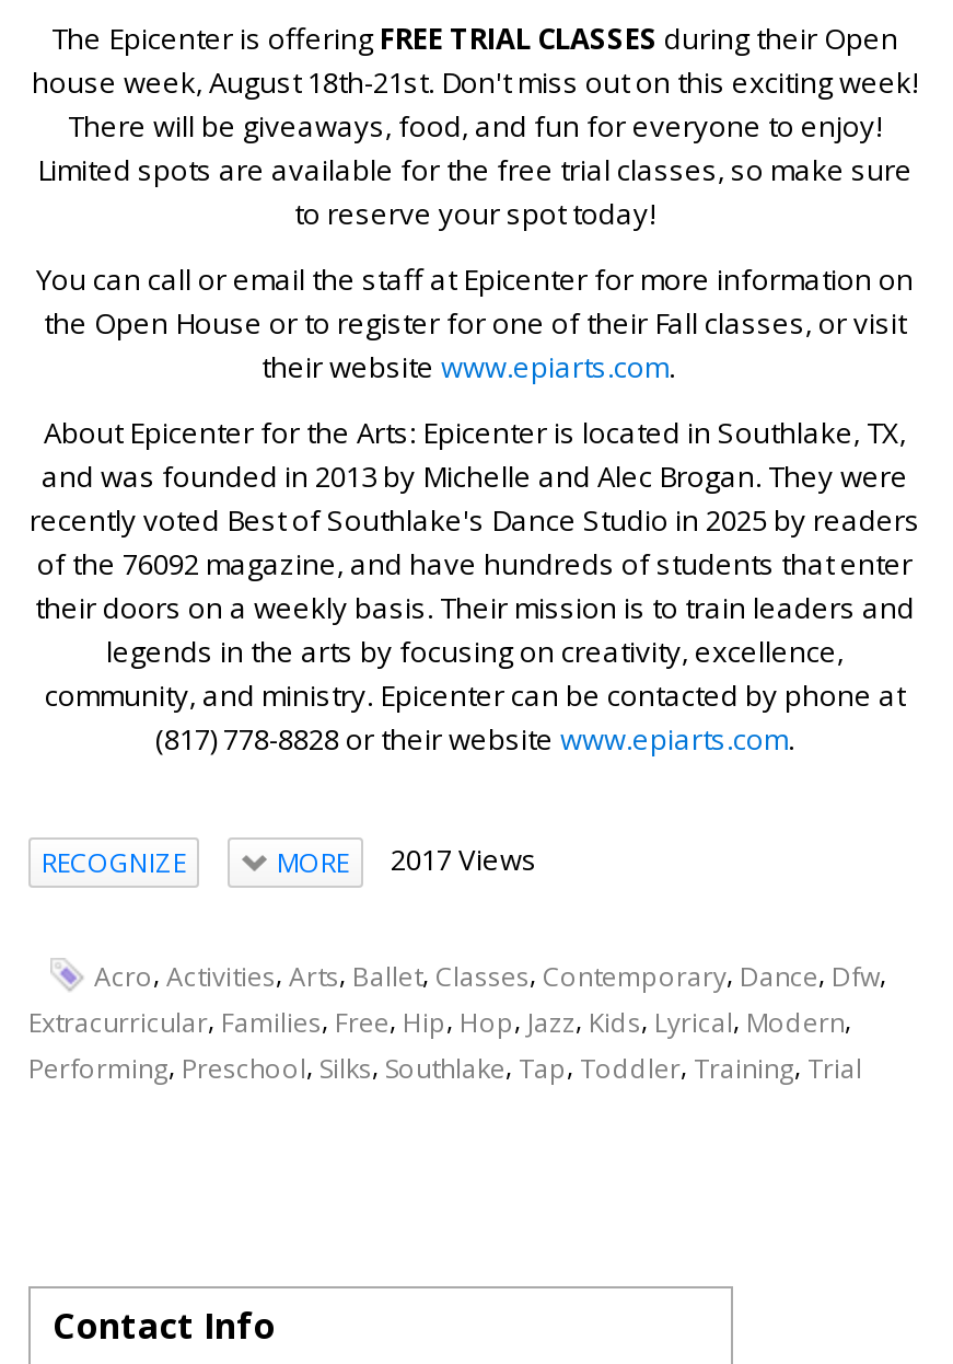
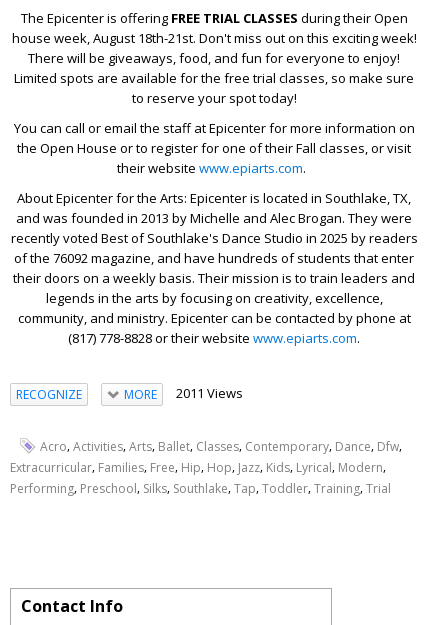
- MORE 2017 Views
+ MORE 2011 Views
